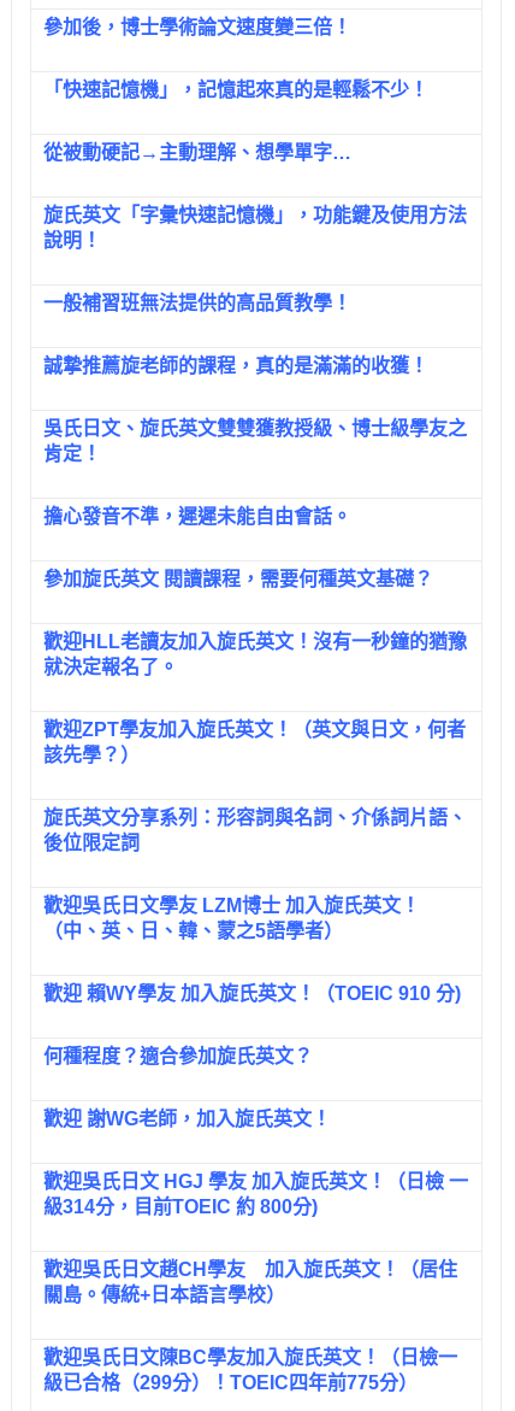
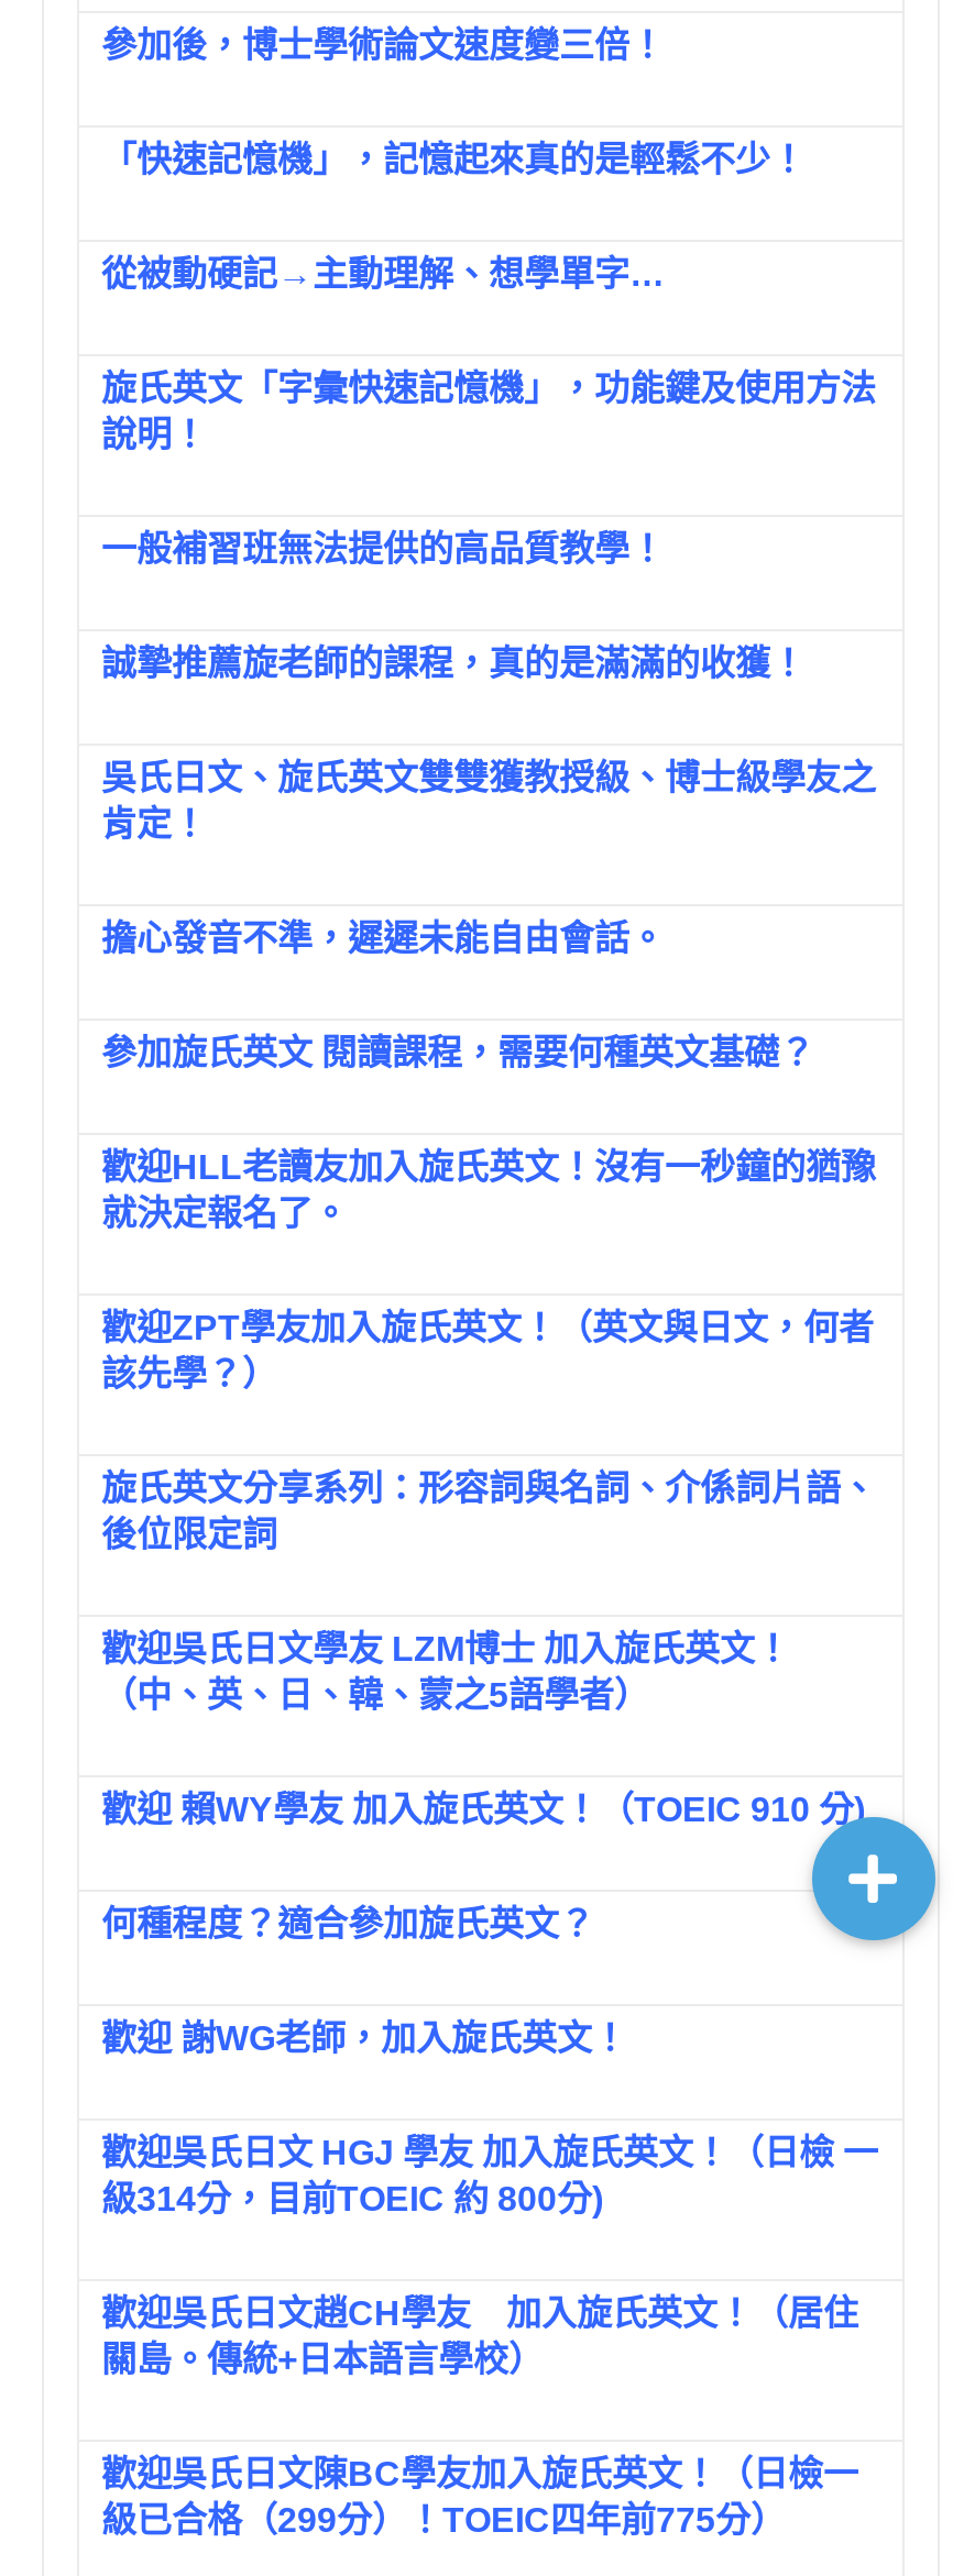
+ [image]
